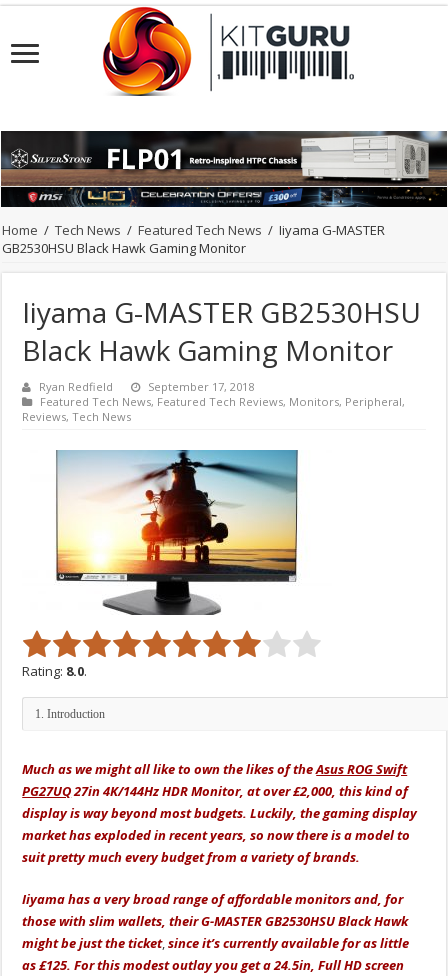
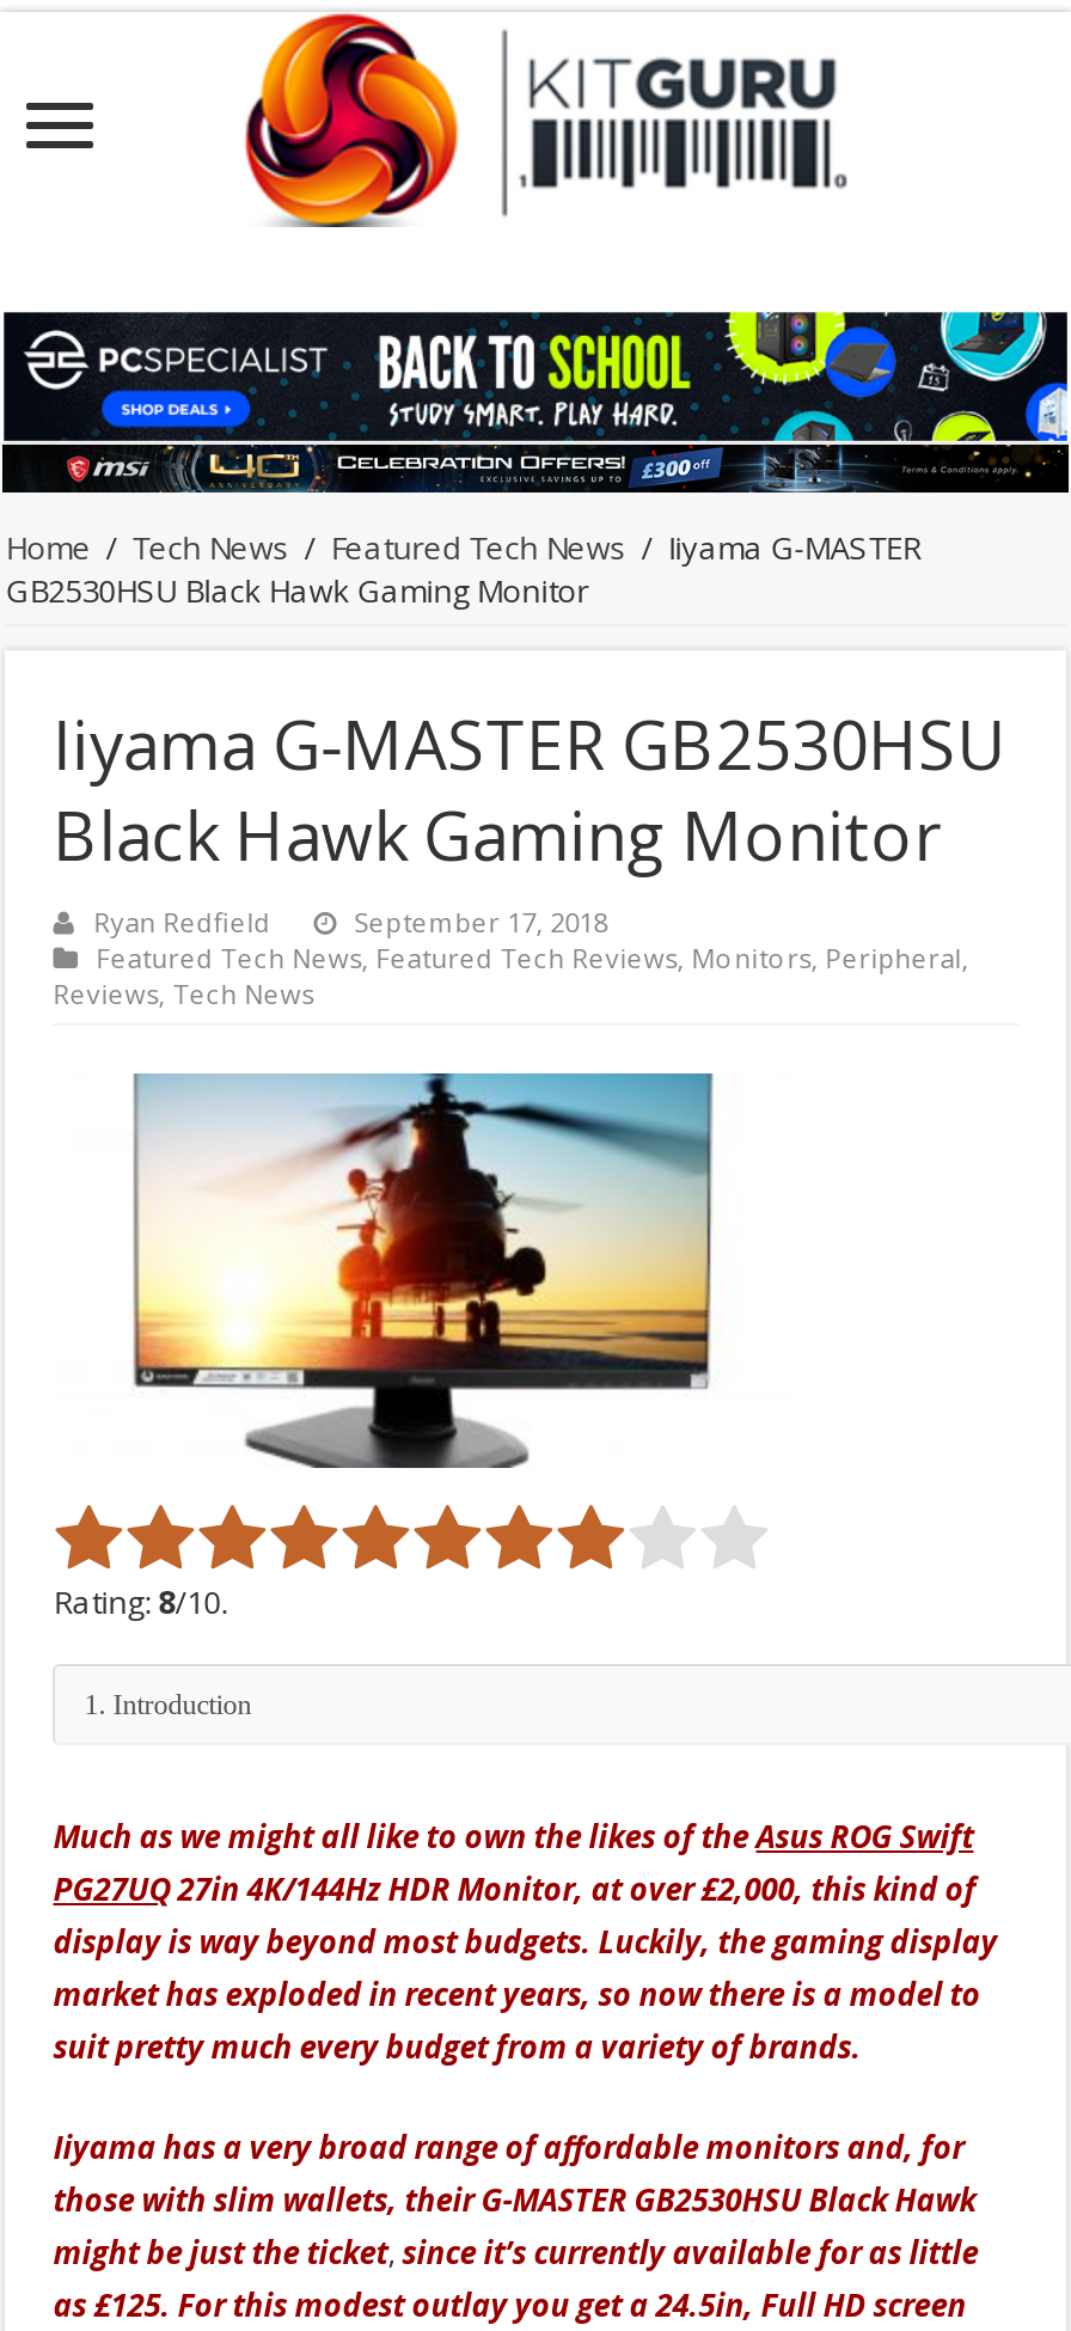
- [image]
+ [image]

- Rating: 8.0.
+ Rating: 8/10.
